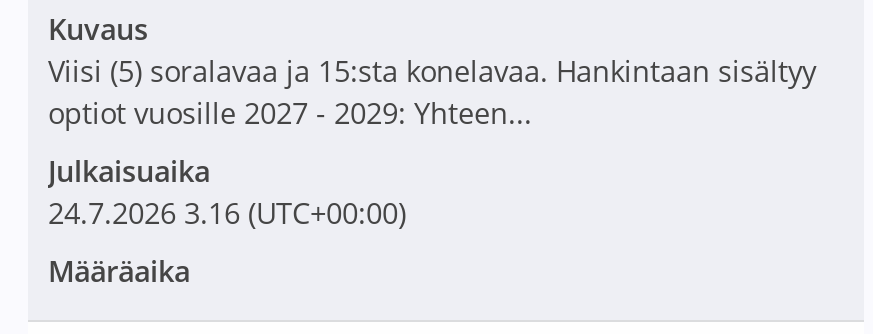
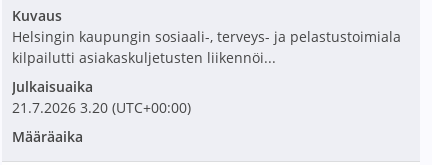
- Viisi (5) soralavaa ja 15:sta konelavaa. Hankintaan sisältyy
- optiot vuosille 2027 - 2029: Yhteen...
+ Helsingin kaupungin sosiaali-, terveys- ja pelastustoimiala
+ kilpailutti asiakaskuljetusten liikennöi...

- 24.7.2026 3.16 (UTC+00:00)
+ 21.7.2026 3.20 (UTC+00:00)
